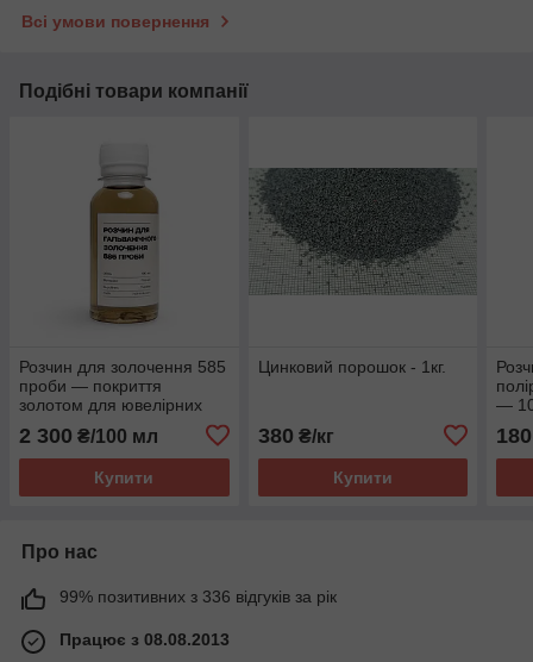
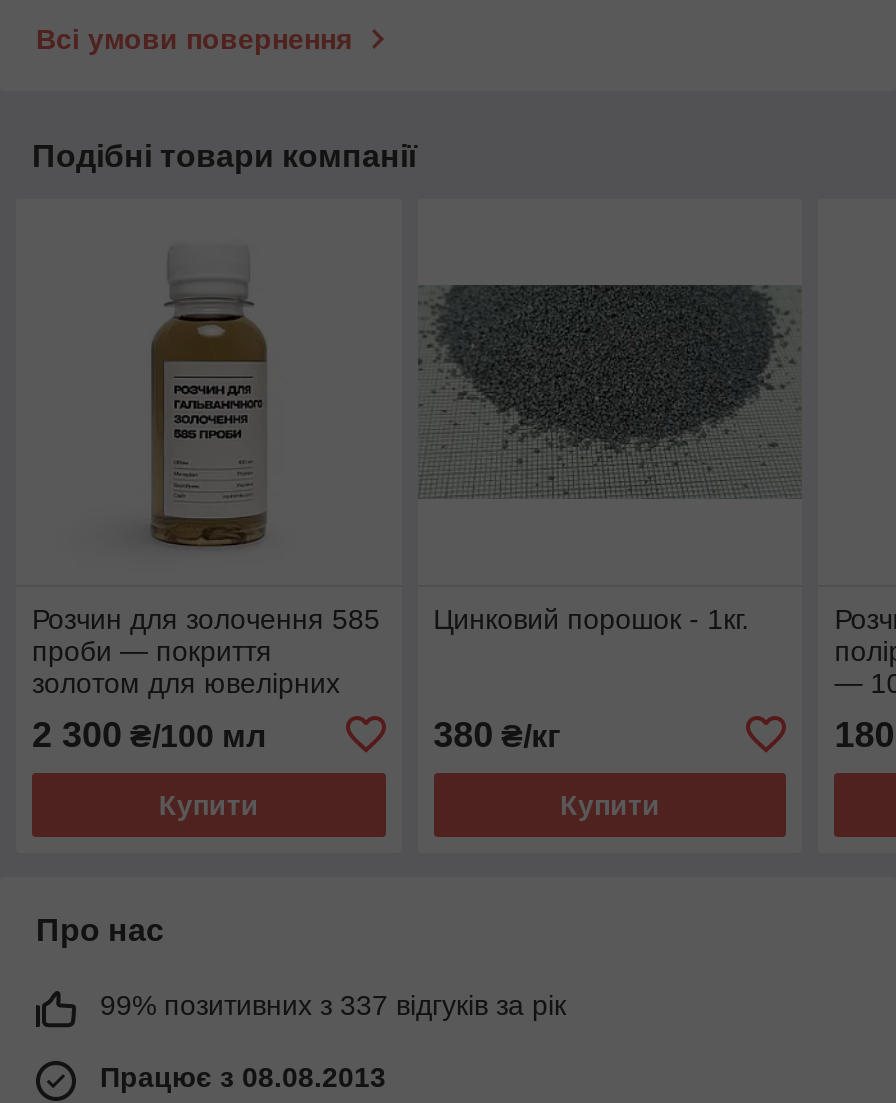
- 99% позитивних з 336 відгуків за рік
+ 99% позитивних з 337 відгуків за рік
